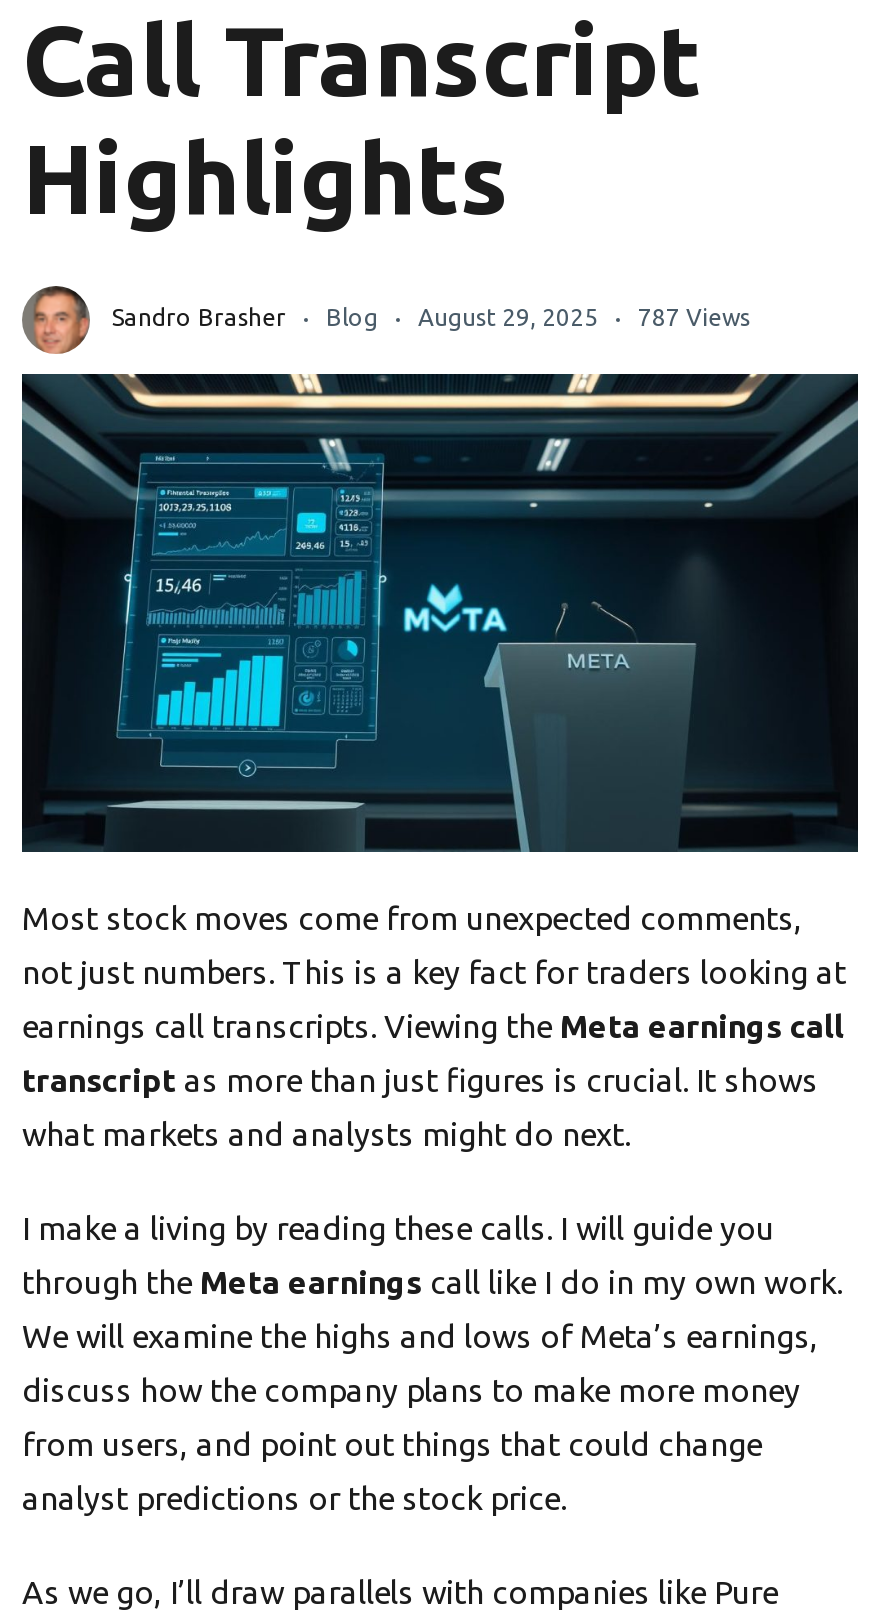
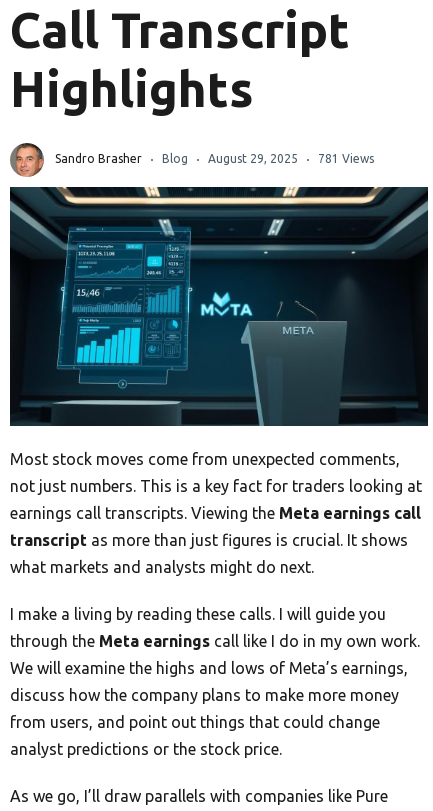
- Sandro Brasher Blog August 29, 2025 787 Views
+ Sandro Brasher Blog August 29, 2025 781 Views
